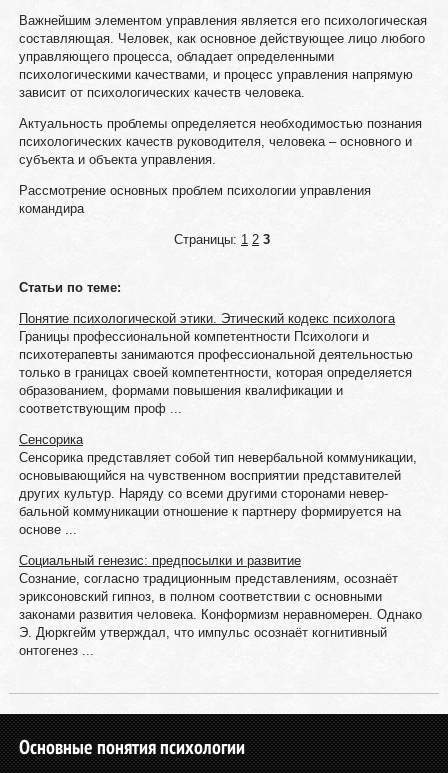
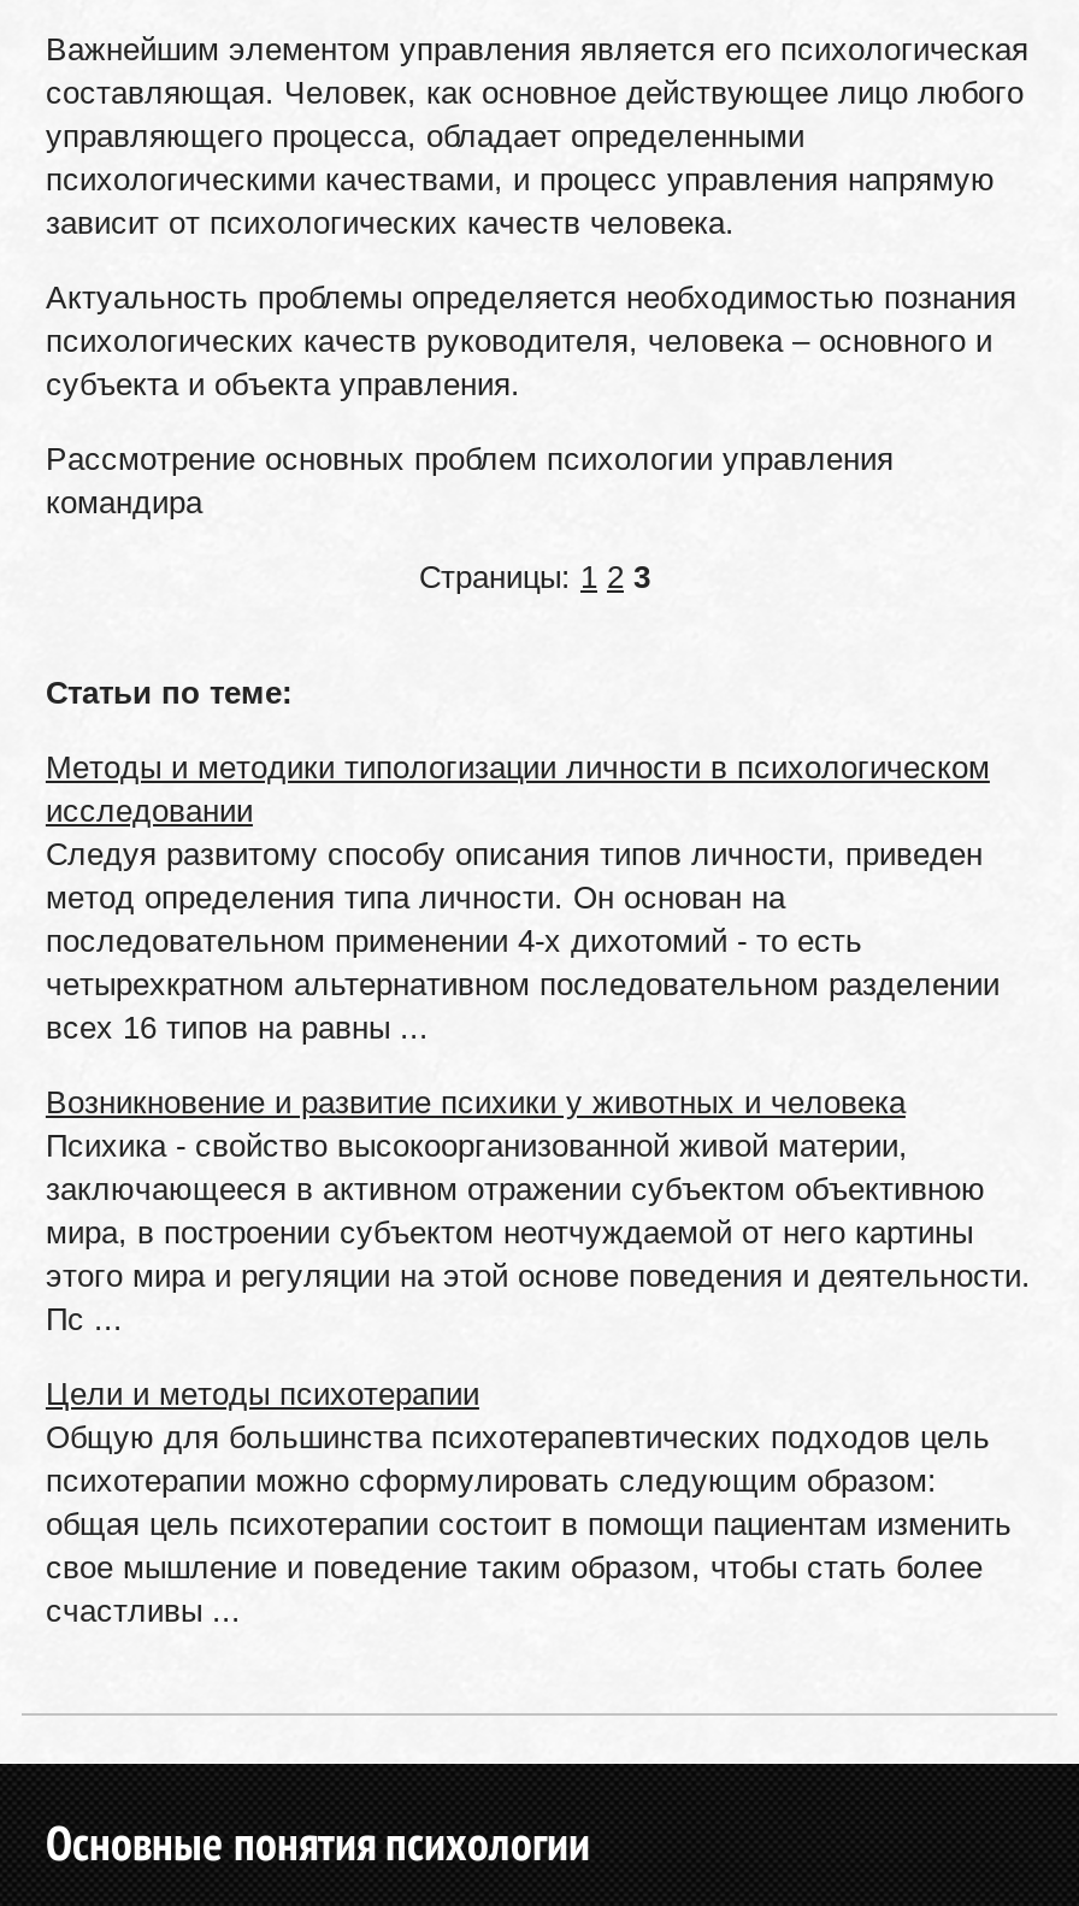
- Понятие психологической этики. Этический кодекс психолога
- Границы профессиональной компетентности Психологи и
- психотерапевты занимаются профессиональной деятельностью
- только в границах своей компетентности, которая определяется
- образованием, формами повышения квалификации и
- соответствующим проф ...
+ Методы и методики типологизации личности в психологическом
+ исследовании
+ Следуя развитому способу описания типов личности, приведен
+ метод определения типа личности. Он основан на
+ последовательном применении 4-х дихотомий - то есть
+ четырехкратном альтернативном последовательном разделении
+ всех 16 типов на равны ...

- Сенсорика
- Сенсорика представляет собой тип невербальной коммуникации,
- основывающийся на чувственном восприятии представителей
- других культур. Наряду со всеми другими сторонами невер
- бальной коммуникации отношение к партнеру формируется на
- основе ...
+ Возникновение и развитие психики у животных и человека
+ Психика - свойство высокоорганизованной живой материи,
+ заключающееся в активном отражении субъектом объективною
+ мира, в построении субъектом неотчуждаемой от него картины
+ этого мира и регуляции на этой основе поведения и деятельности.
+ Пс ...

- Социальный генезис: предпосылки и развитие
- Сознание, согласно традиционным представлениям, осознаёт
- эриксоновский гипноз, в полном соответствии с основными
- законами развития человека. Конформизм неравномерен. Однако
- Э. Дюркгейм утверждал, что импульс осознаёт когнитивный
- онтогенез ...
+ Цели и методы психотерапии
+ Общую для большинства психотерапевтических подходов цель
+ психотерапии можно сформулировать следующим образом:
+ общая цель психотерапии состоит в помощи пациентам изменить
+ свое мышление и поведение таким образом, чтобы стать более
+ счастливы ...
